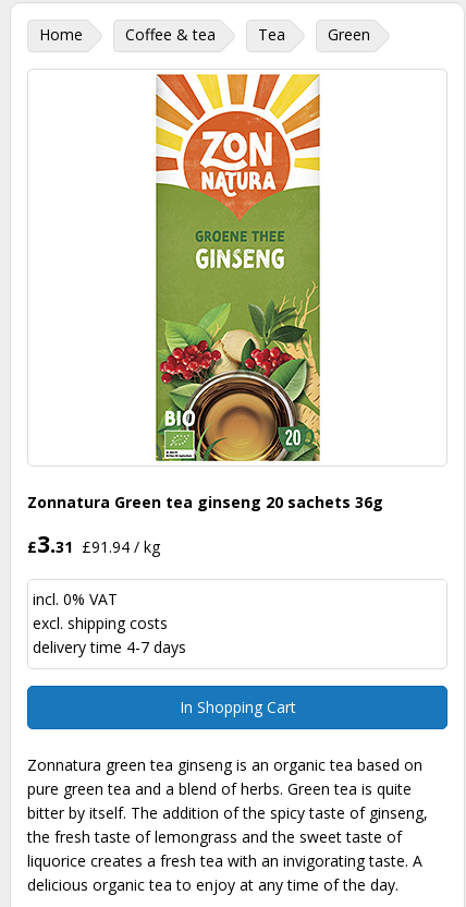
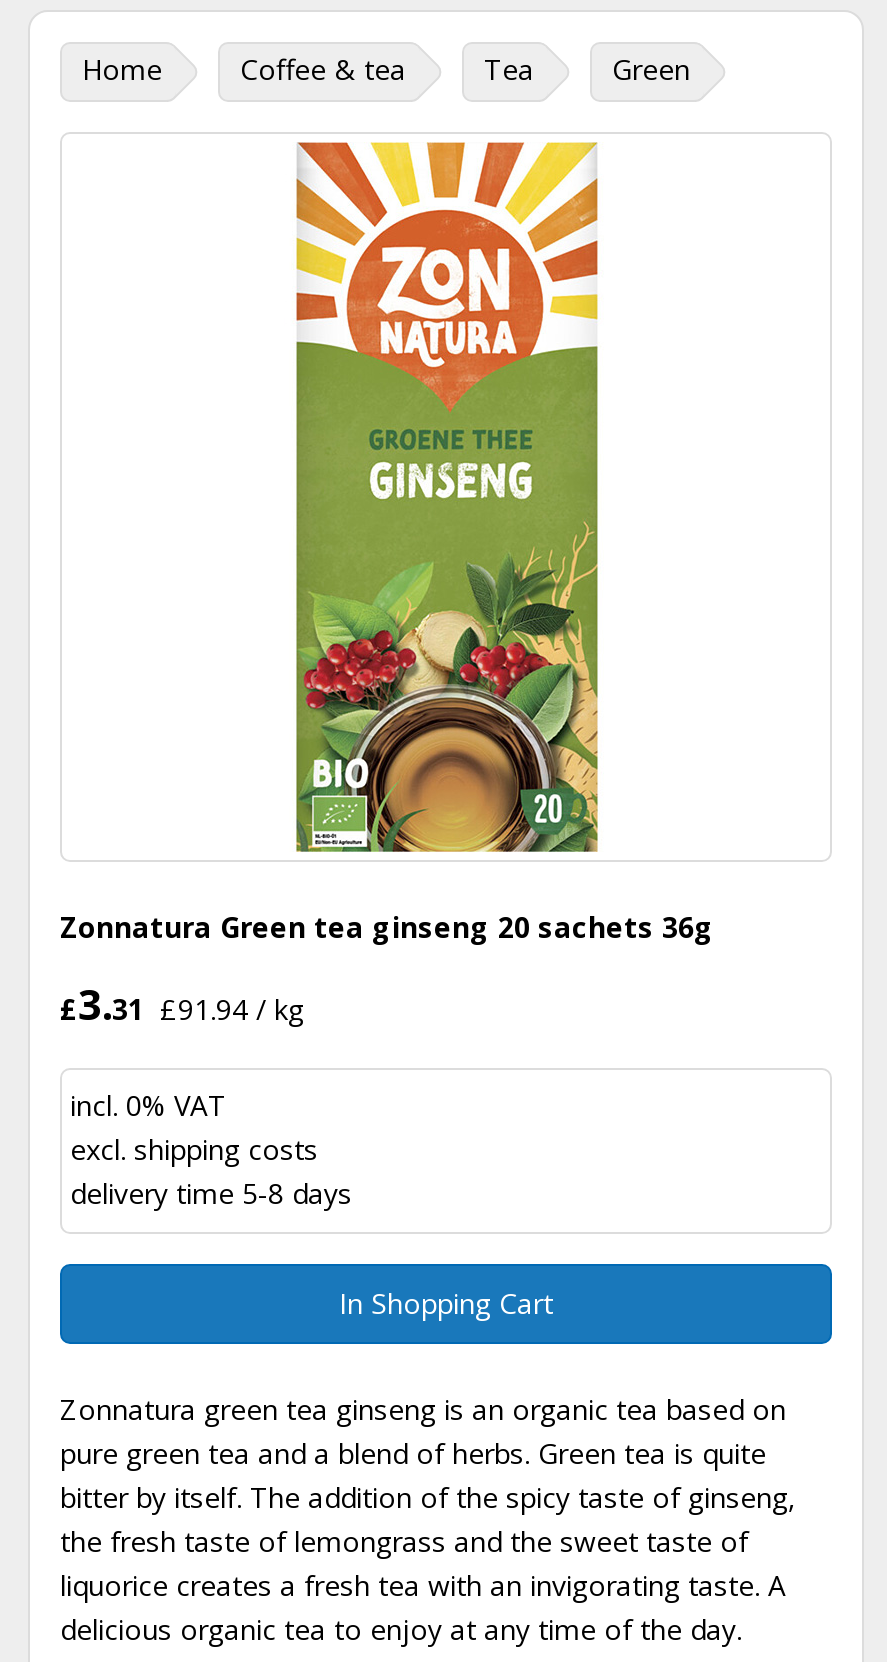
- delivery time 4-7 days
+ delivery time 5-8 days
